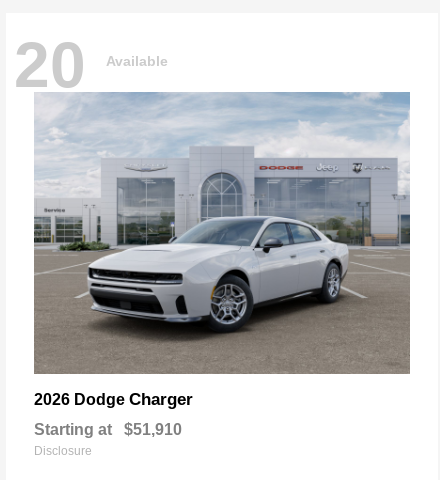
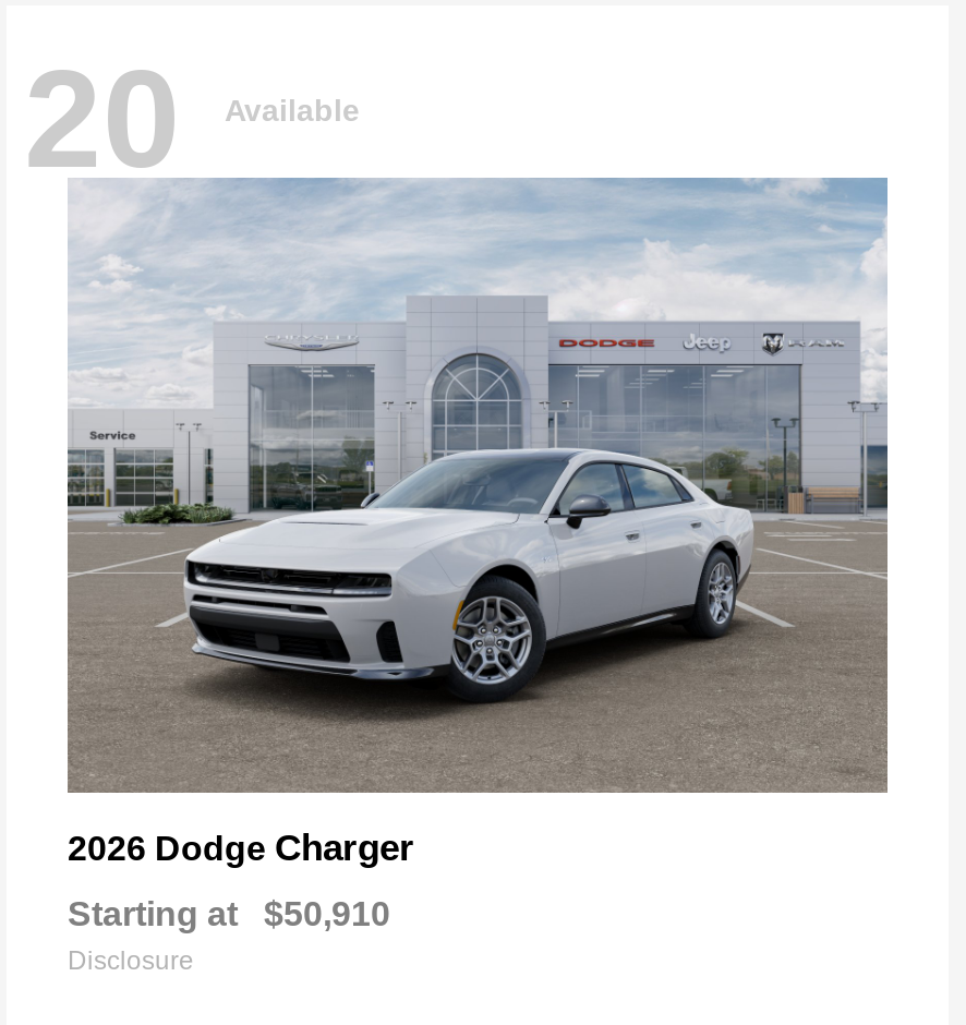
- Starting at $51,910
+ Starting at $50,910
